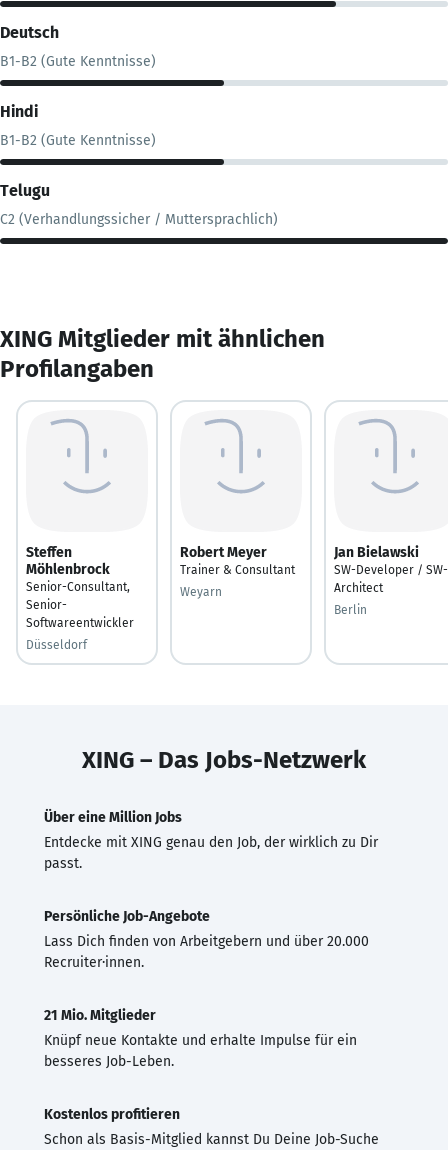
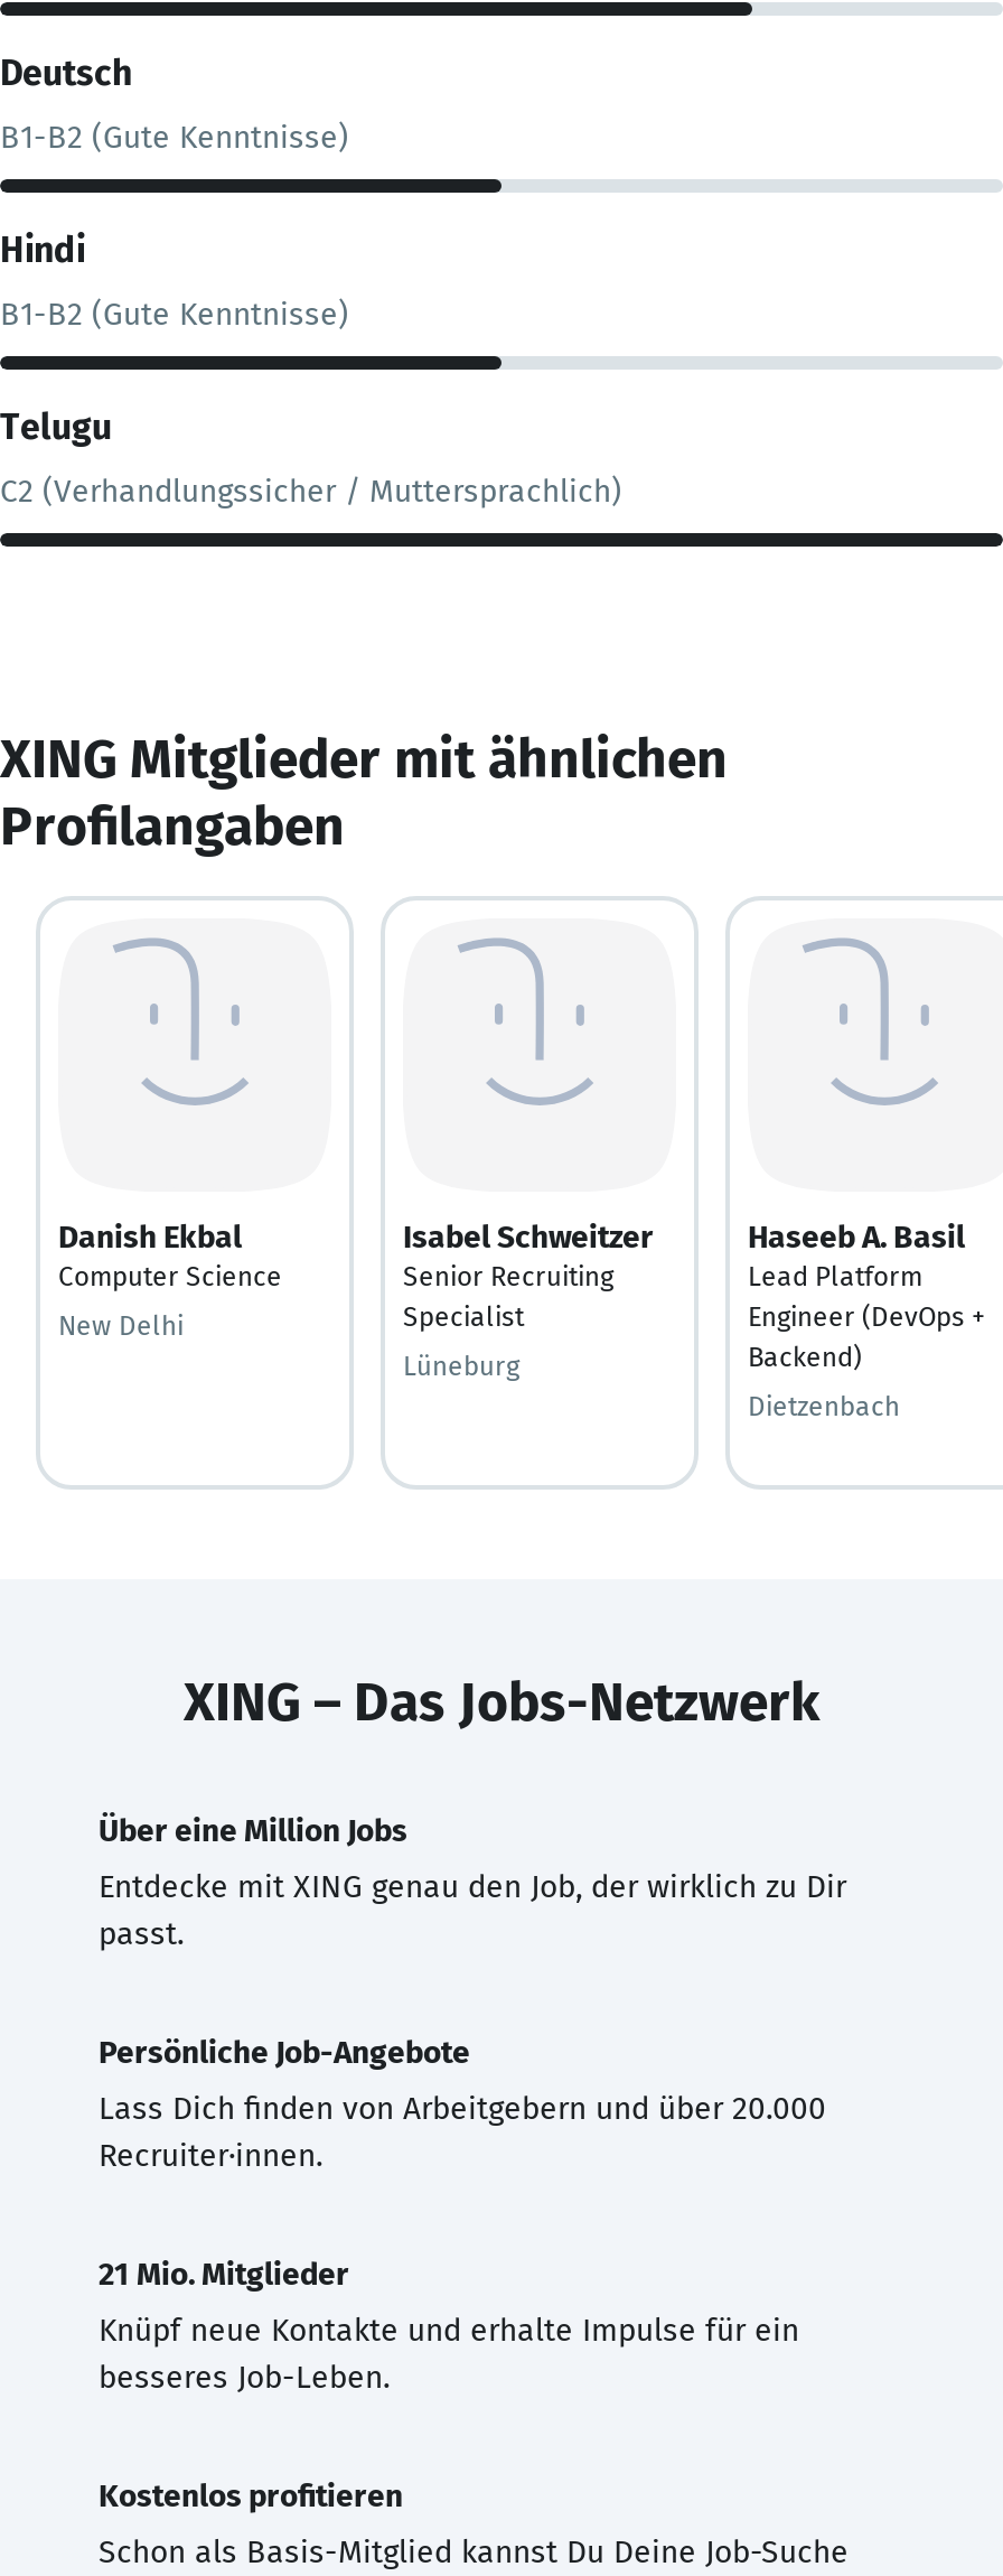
- Steffen
- Möhlenbrock
- Senior-Consultant,
- Senior-
- Softwareentwickler
+ Danish Ekbal
+ Computer Science

- Robert Meyer
- Trainer & Consultant
+ Isabel Schweitzer
+ Senior Recruiting
+ Specialist

- Jan Bielawski
- SW-Developer / SW-
- Architect
+ Haseeb A. Basil
+ Lead Platform
+ Engineer (DevOps +
+ Backend)

- Weyarn
+ Lüneburg

- Berlin
+ Dietzenbach

- Düsseldorf
+ New Delhi
